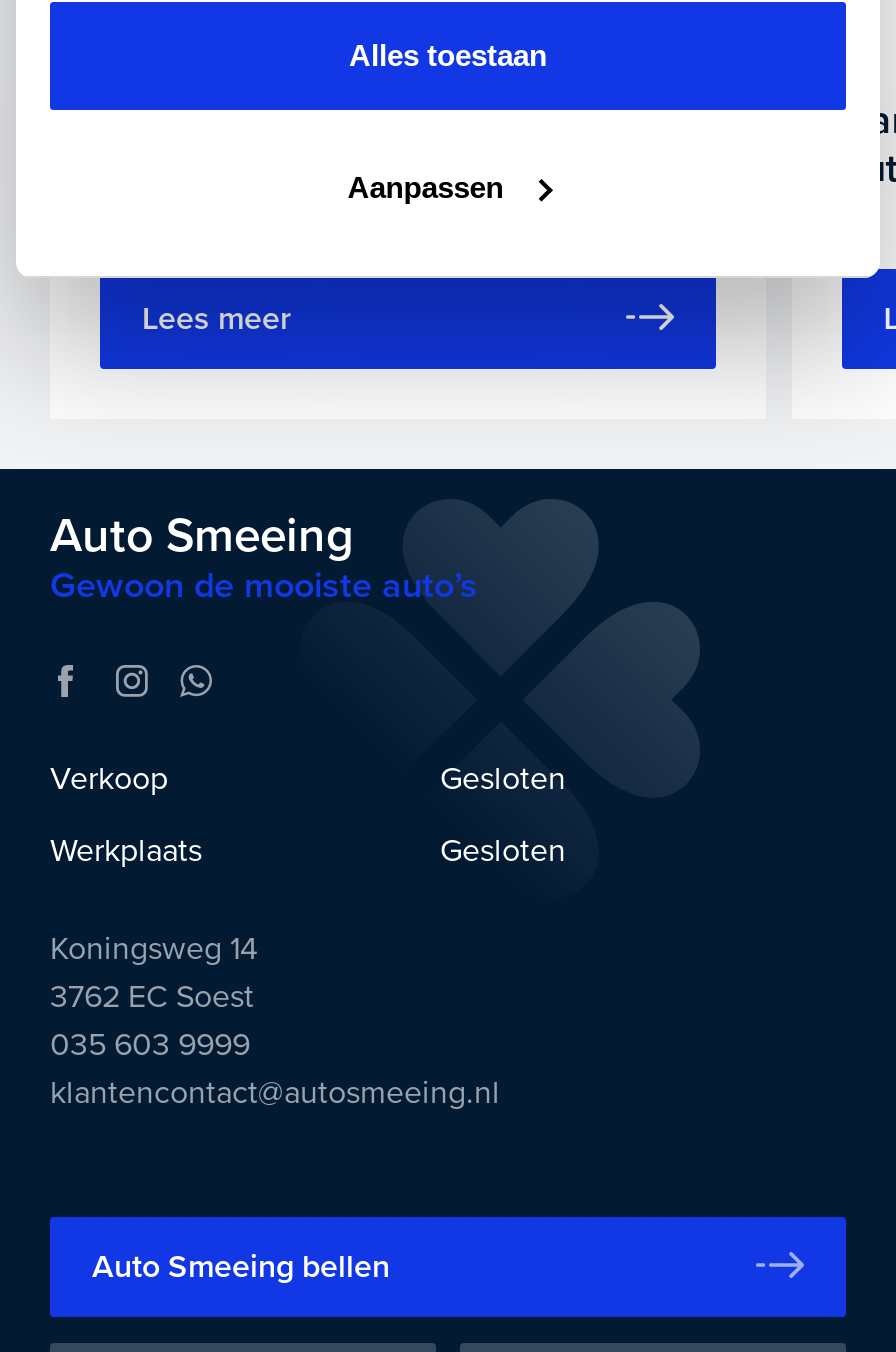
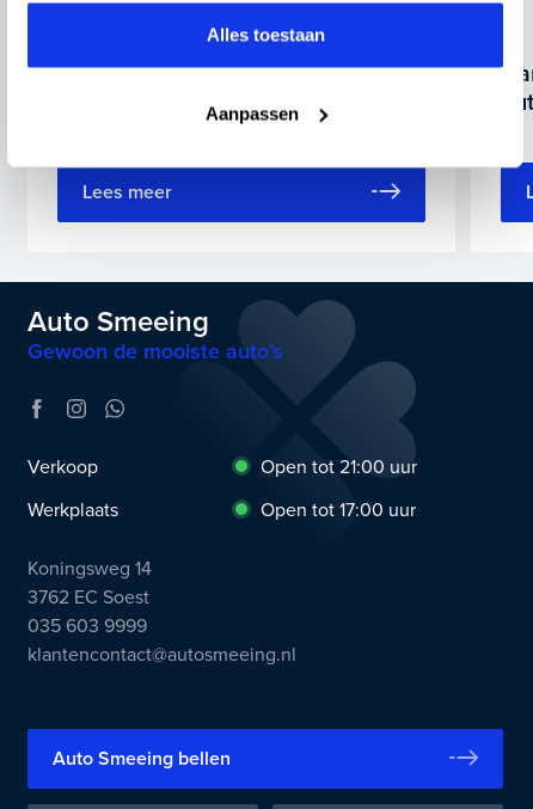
- Gesloten
+ Open tot 21:00 uur

- Gesloten
+ Open tot 17:00 uur
